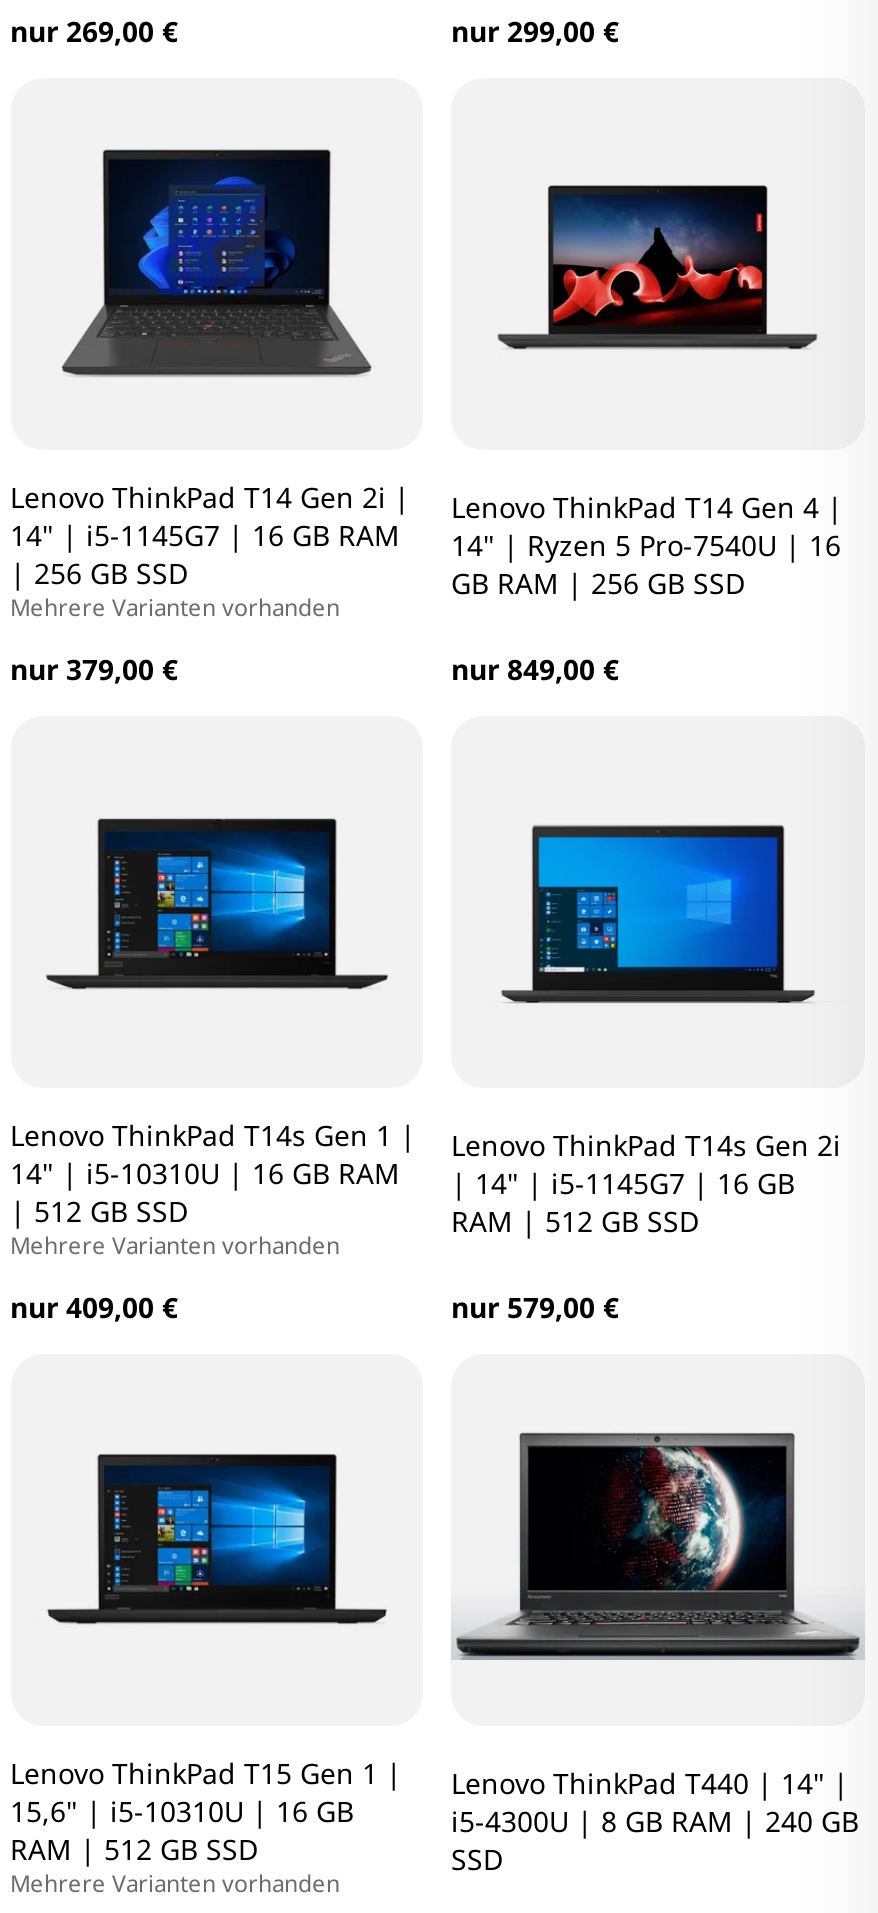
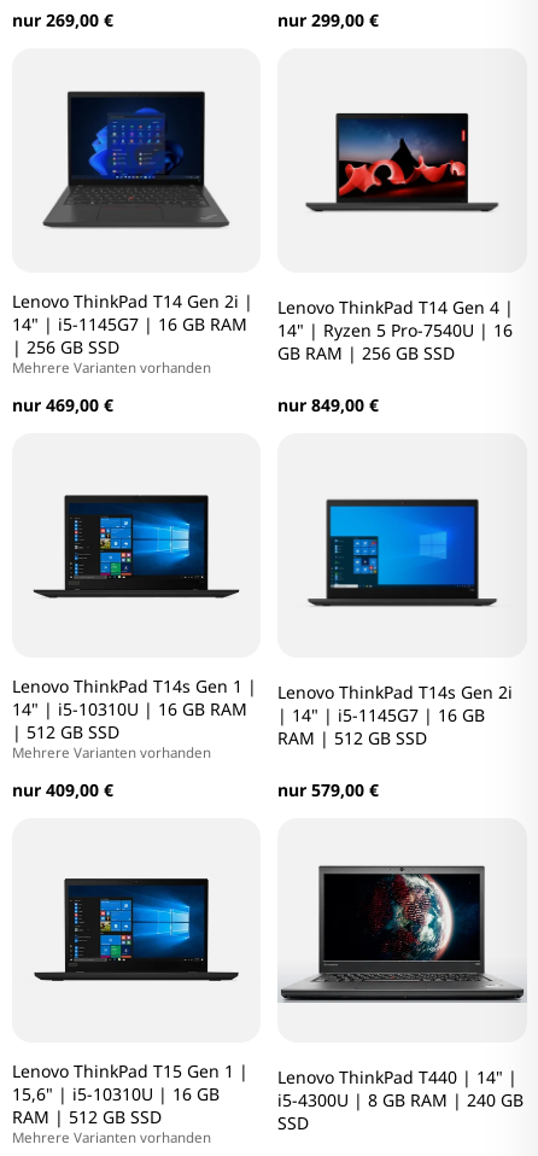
- nur 379,00 €
+ nur 469,00 €
